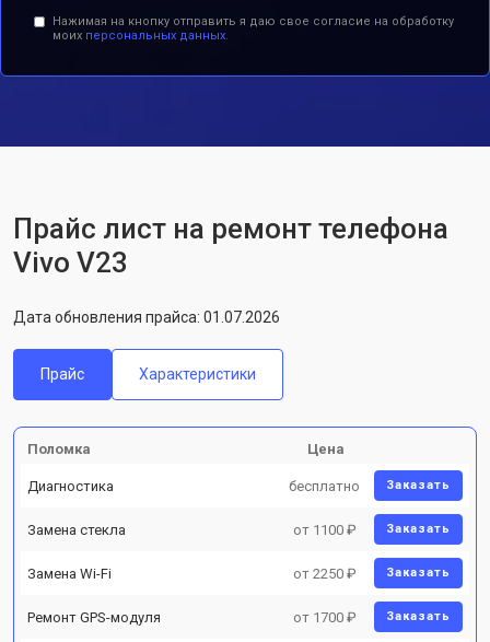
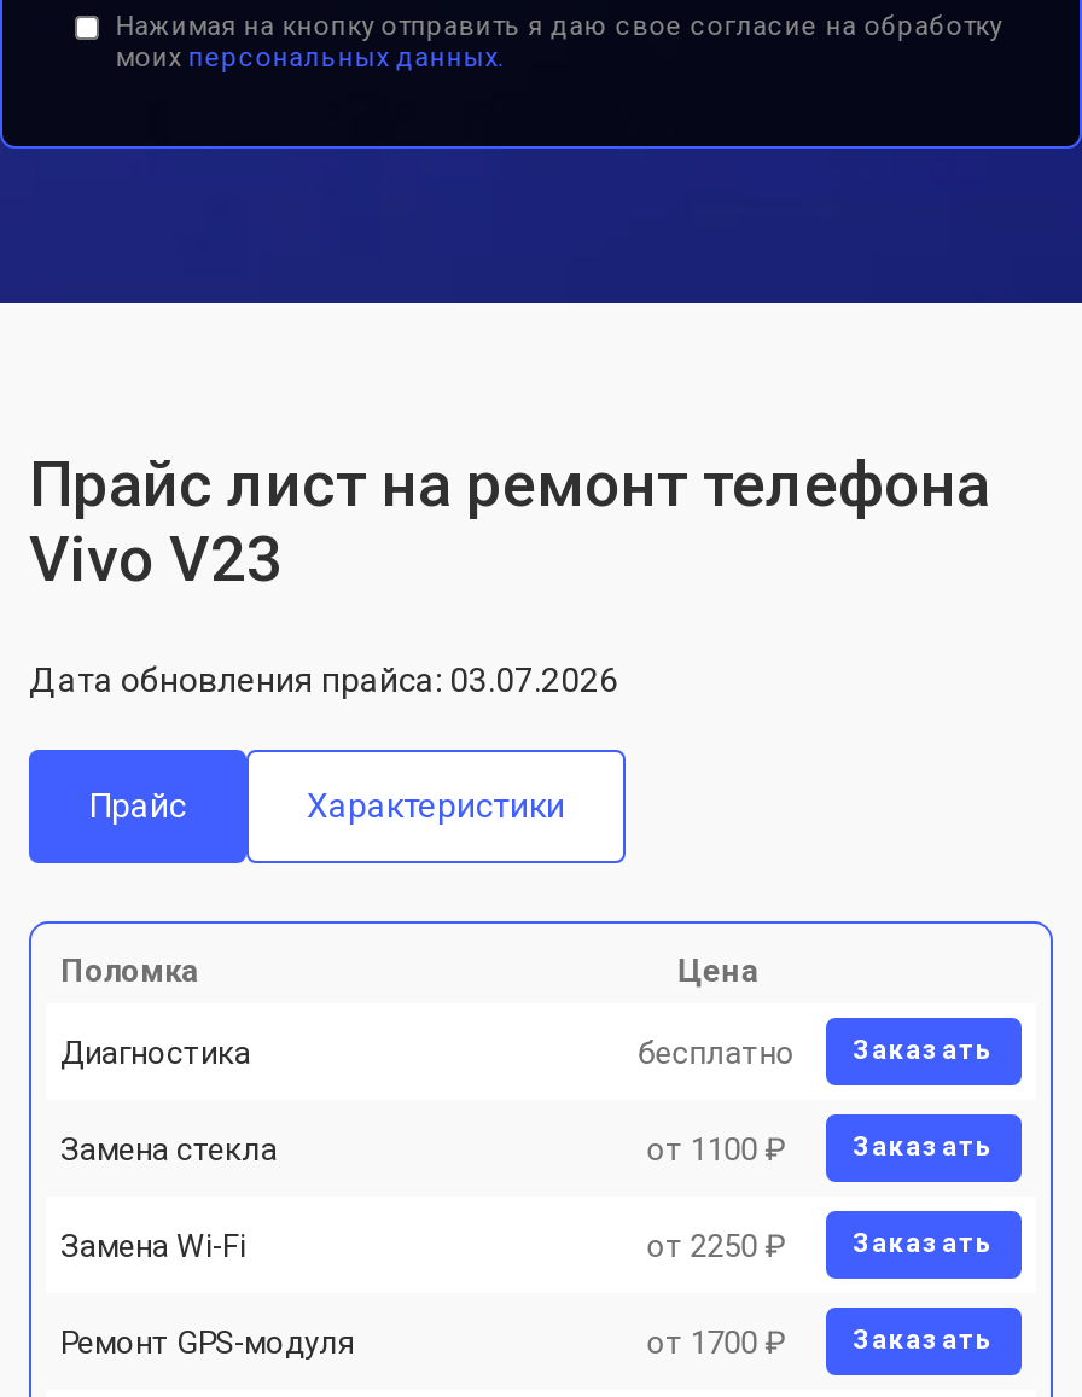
- Дата обновления прайса: 01.07.2026
+ Дата обновления прайса: 03.07.2026
